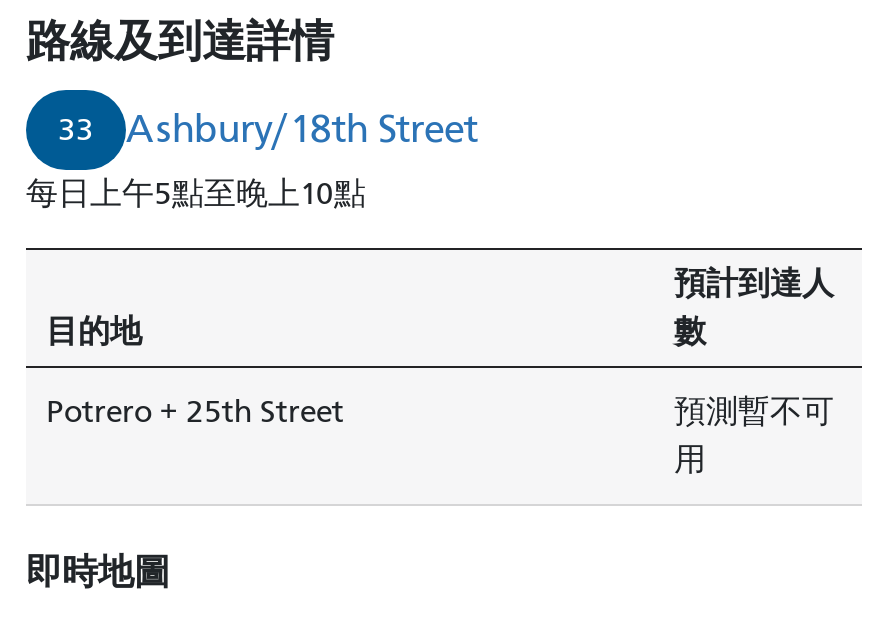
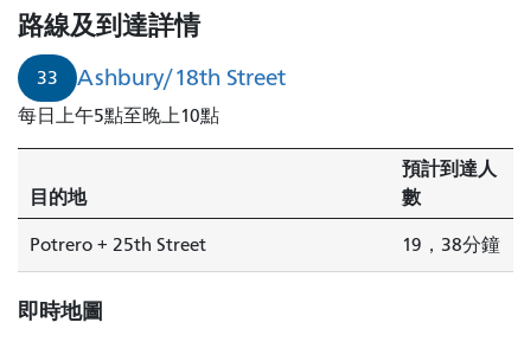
- 預測暫不可
- 用
+ 19，38分鐘
